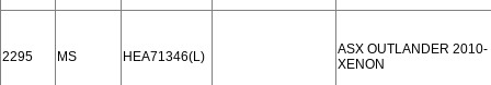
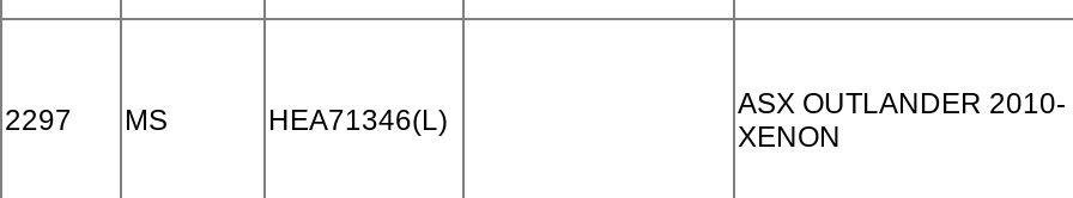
- 2295 MS
+ 2297 MS
